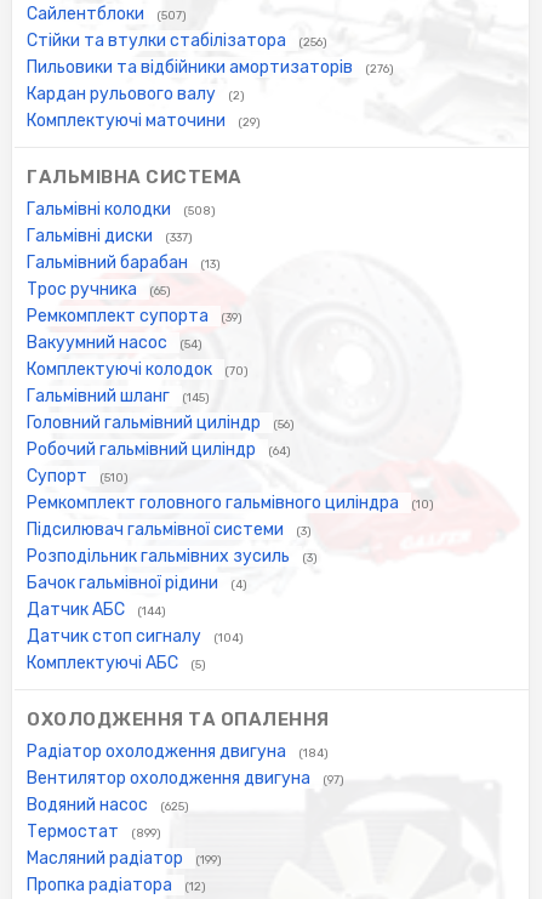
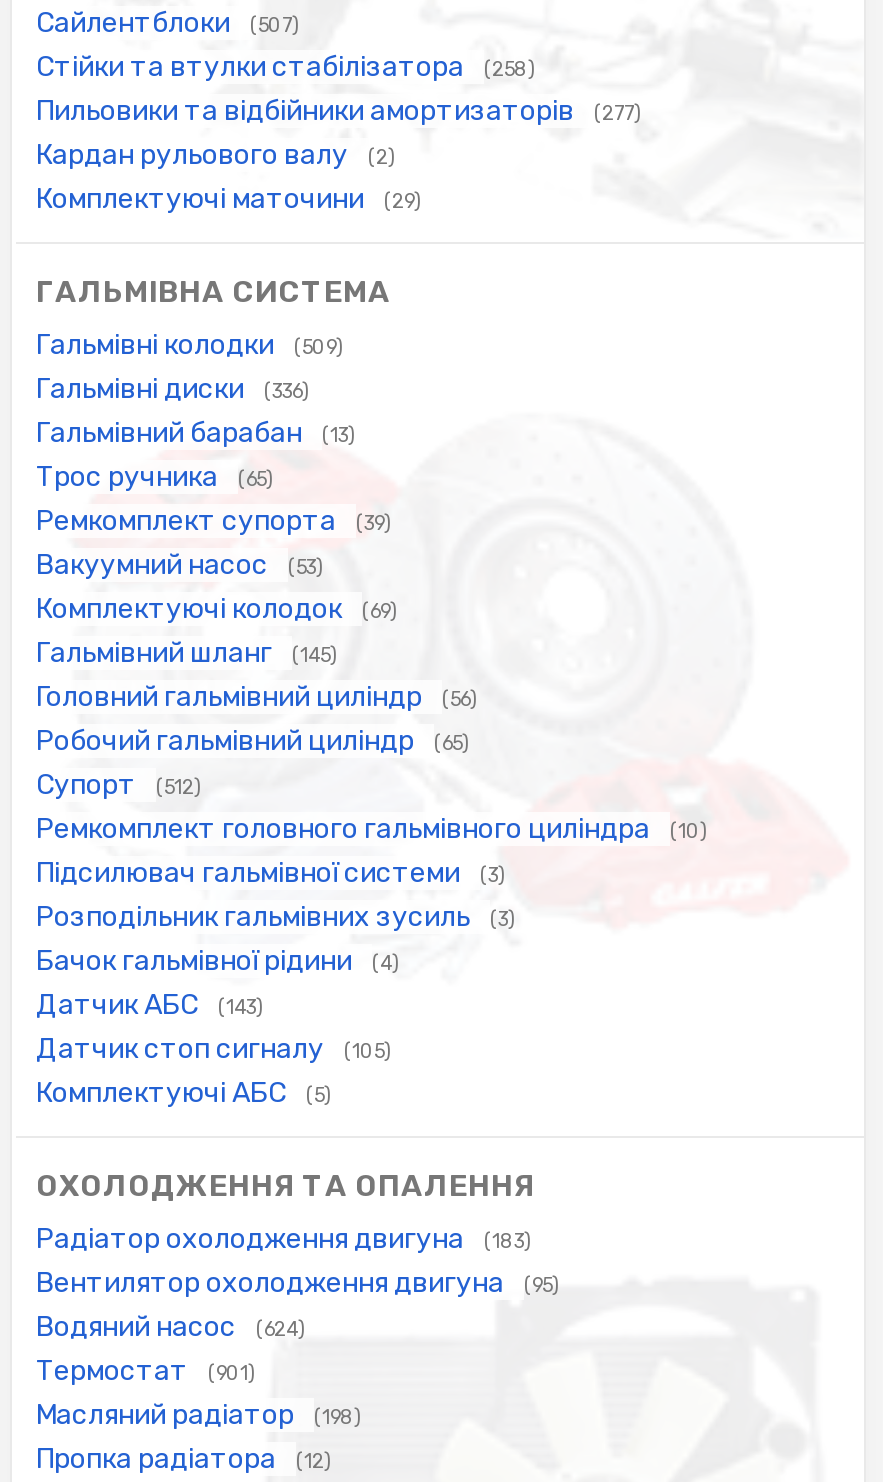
- Стійки та втулки стабілізатора (256)
+ Стійки та втулки стабілізатора (258)

- Пильовики та відбійники амортизаторів (276)
+ Пильовики та відбійники амортизаторів (277)

- Гальмівні колодки (508)
+ Гальмівні колодки (509)

- Гальмівні диски (337)
+ Гальмівні диски (336)

- Вакуумний насос (54)
+ Вакуумний насос (53)

- Комплектуючі колодок (70)
+ Комплектуючі колодок (69)

- Робочий гальмівний циліндр (64)
+ Робочий гальмівний циліндр (65)

- Супорт (510)
+ Супорт (512)

- Датчик АБС (144)
+ Датчик АБС (143)

- Датчик стоп сигналу (104)
+ Датчик стоп сигналу (105)

- Радіатор охолодження двигуна (184)
+ Радіатор охолодження двигуна (183)

- Вентилятор охолодження двигуна (97)
+ Вентилятор охолодження двигуна (95)

- Водяний насос (625)
+ Водяний насос (624)

- Термостат (899)
+ Термостат (901)

- Масляний радіатор (199)
+ Масляний радіатор (198)
